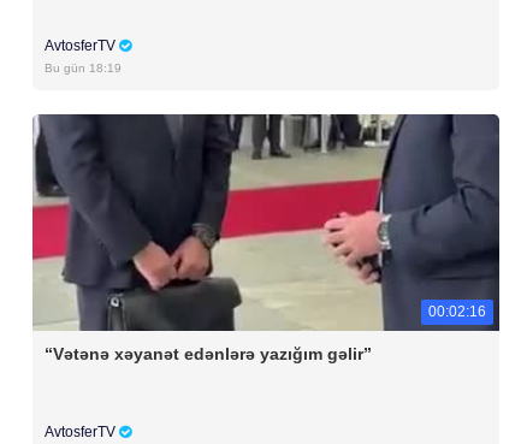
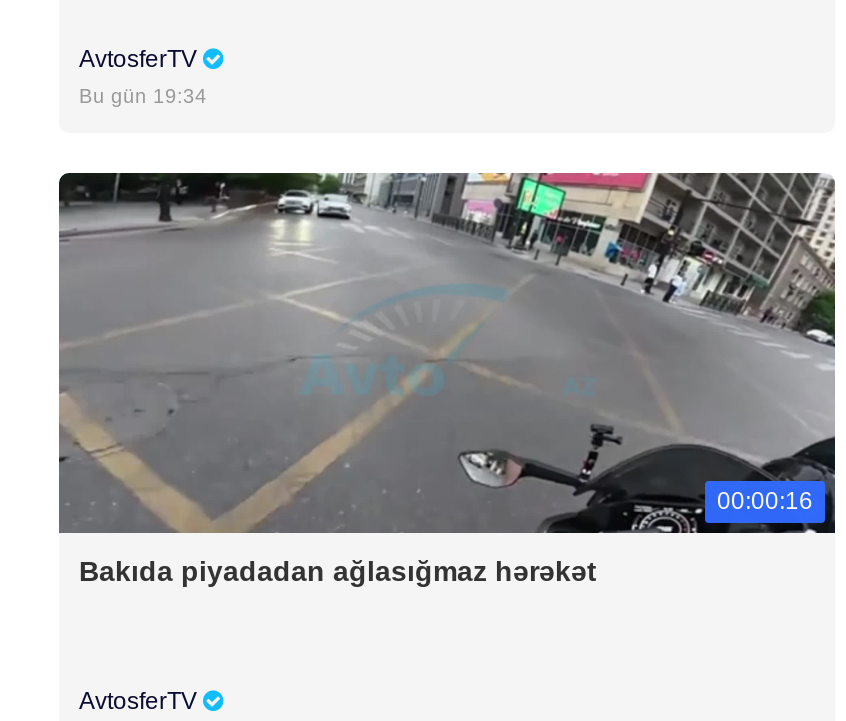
- Bu gün 18:19
+ Bu gün 19:34

- [image]
- 00:02:16
+ [image]
+ 00:00:16

- “Vətənə xəyanət edənlərə yazığım gəlir”
+ Bakıda piyadadan ağlasığmaz hərəkət
